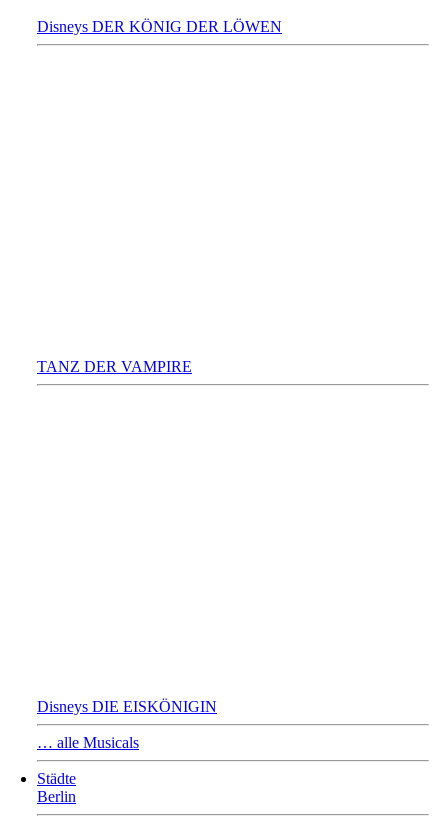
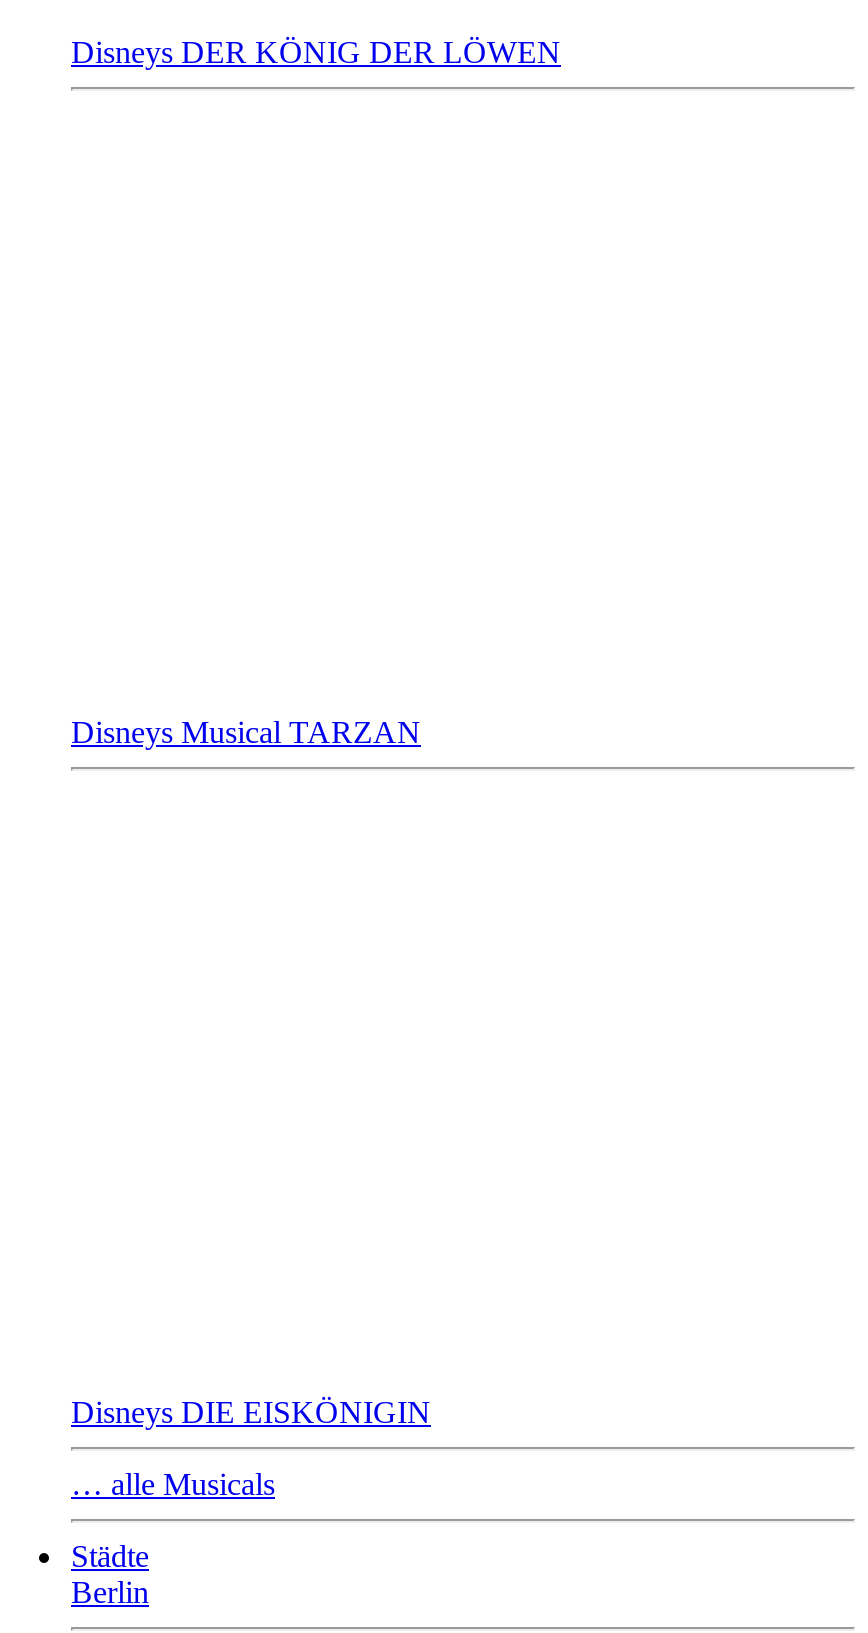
- TANZ DER VAMPIRE
+ Disneys Musical TARZAN
